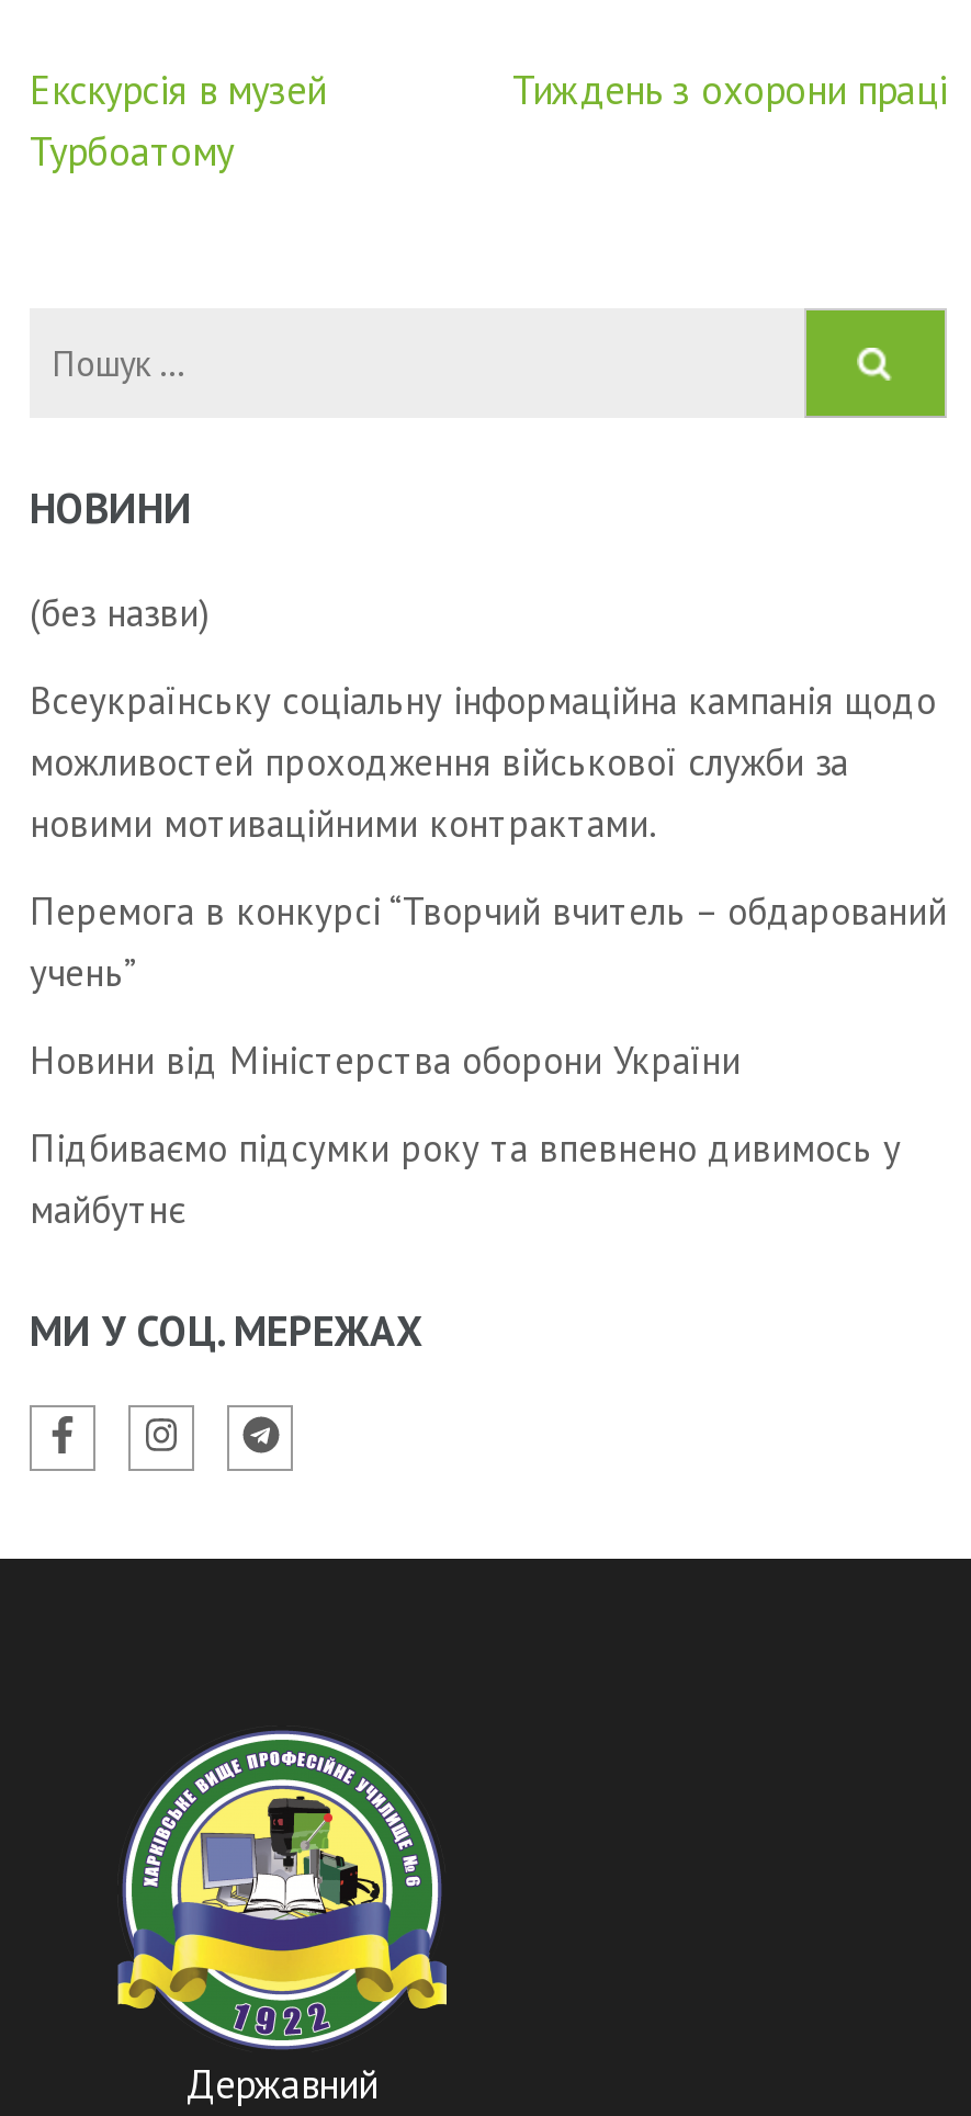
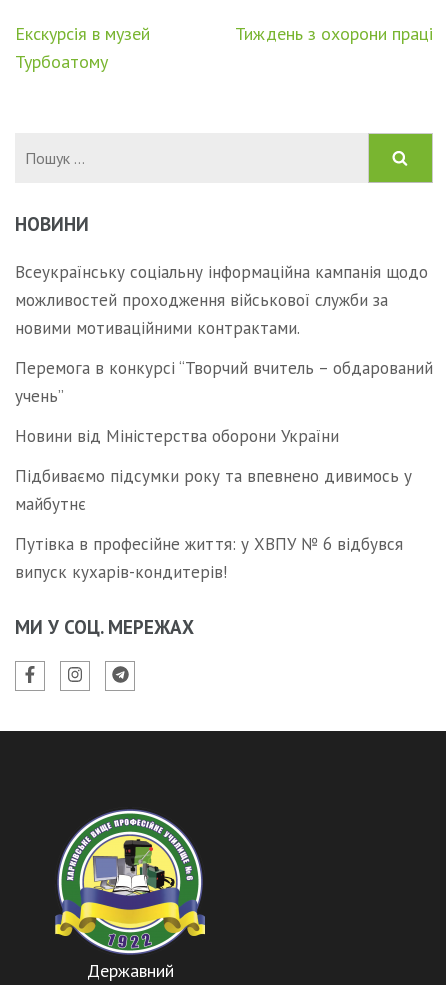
- (без назви)

moved up: Всеукраїнську соціальну інформаційна кампанія щодо | можливостей проходження військової служби за | новими мотиваційними контрактами. | Перемога в конкурсі “Творчий вчитель – обдарований | учень” | Новини від Міністерства оборони України | Підбиваємо підсумки року та впевнено дивимось у | майбутнє

+ Путівка в професійне життя: у ХВПУ № 6 відбувся
+ випуск кухарів-кондитерів!
